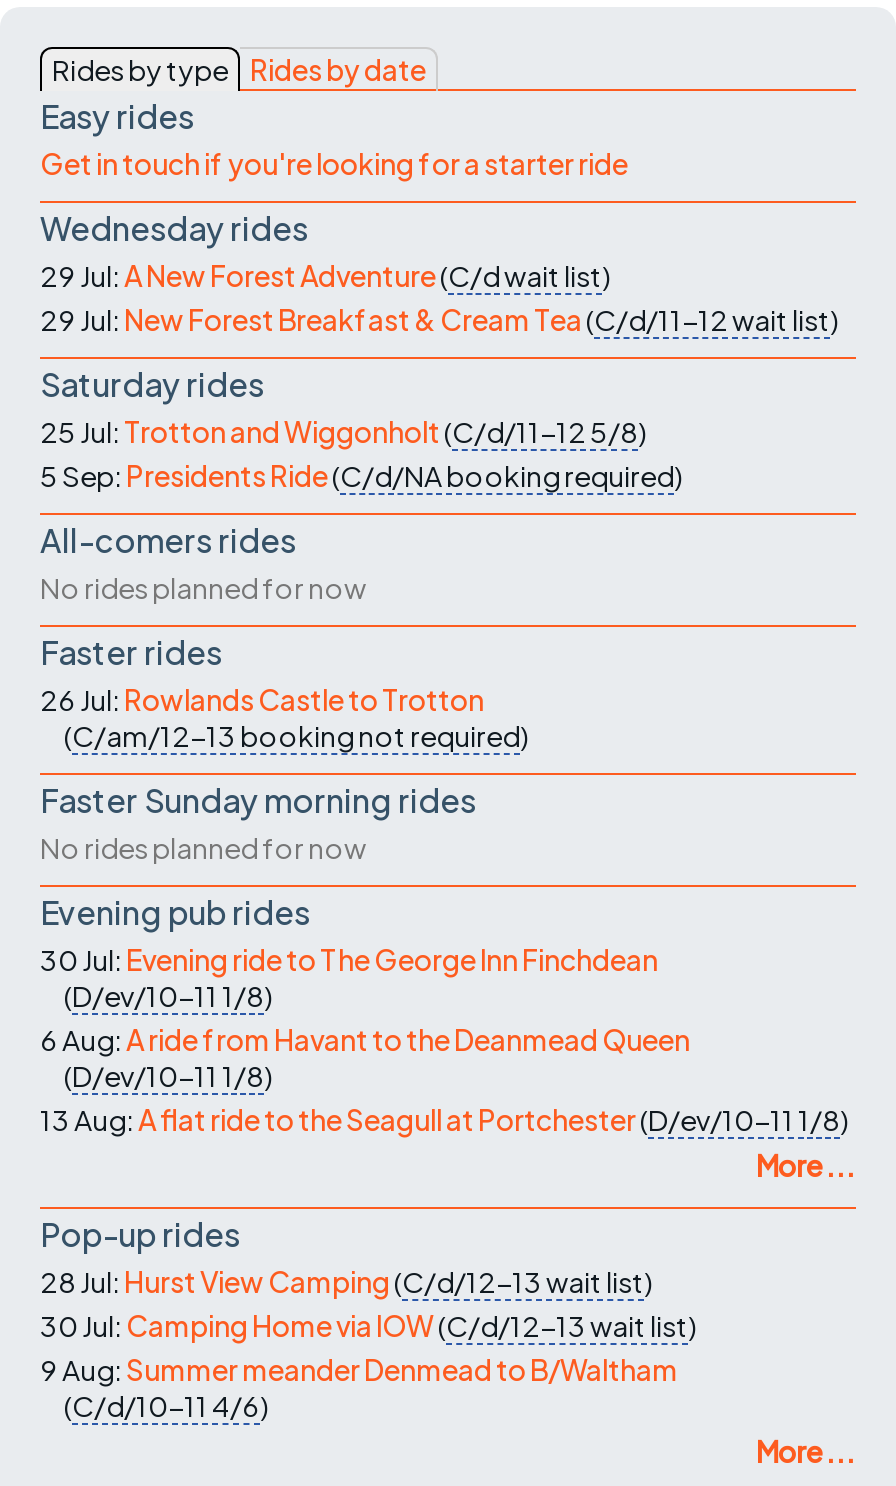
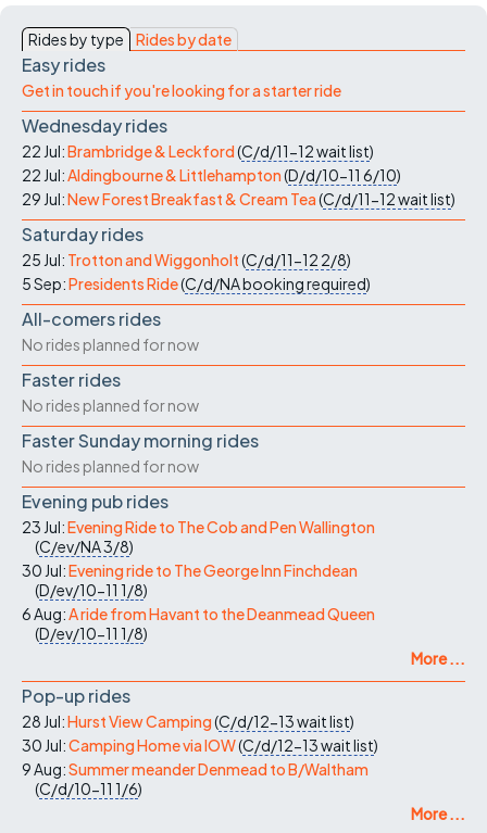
- 29 Jul: A New Forest Adventure(C/d wait list)
+ 22 Jul: Brambridge & Leckford (C/d/11-12 wait list)
+ 22 Jul: Aldingbourne & Littlehampton (D/d/10-11 6/10)

- 25 Jul: Trotton and Wiggonholt (C/d/11-12 5/8)
+ 25 Jul: Trotton and Wiggonholt (C/d/11-12 2/8)

- 26 Jul: Rowlands Castle to Trotton
- (C/am/12-13 booking not required)
+ No rides planned for now

+ 23 Jul: Evening Ride to The Cob and Pen Wallington
+ (C/ev/NA 3/8)

moved down: 30 Jul: Evening ride to The George Inn Finchdean | (D/ev/10-11 1/8) | 6 Aug: A ride from Havant to the Deanmead Queen | (D/ev/10-11 1/8)

- 13 Aug: A flat ride to the Seagull at Portchester(D/ev/10-11 1/8)

- (C/d/10-11 4/6)
+ (C/d/10-11 1/6)
